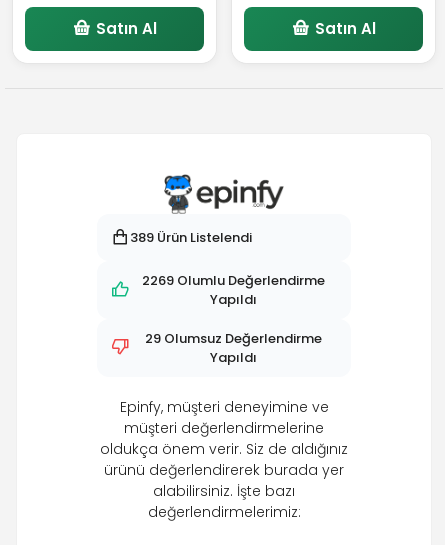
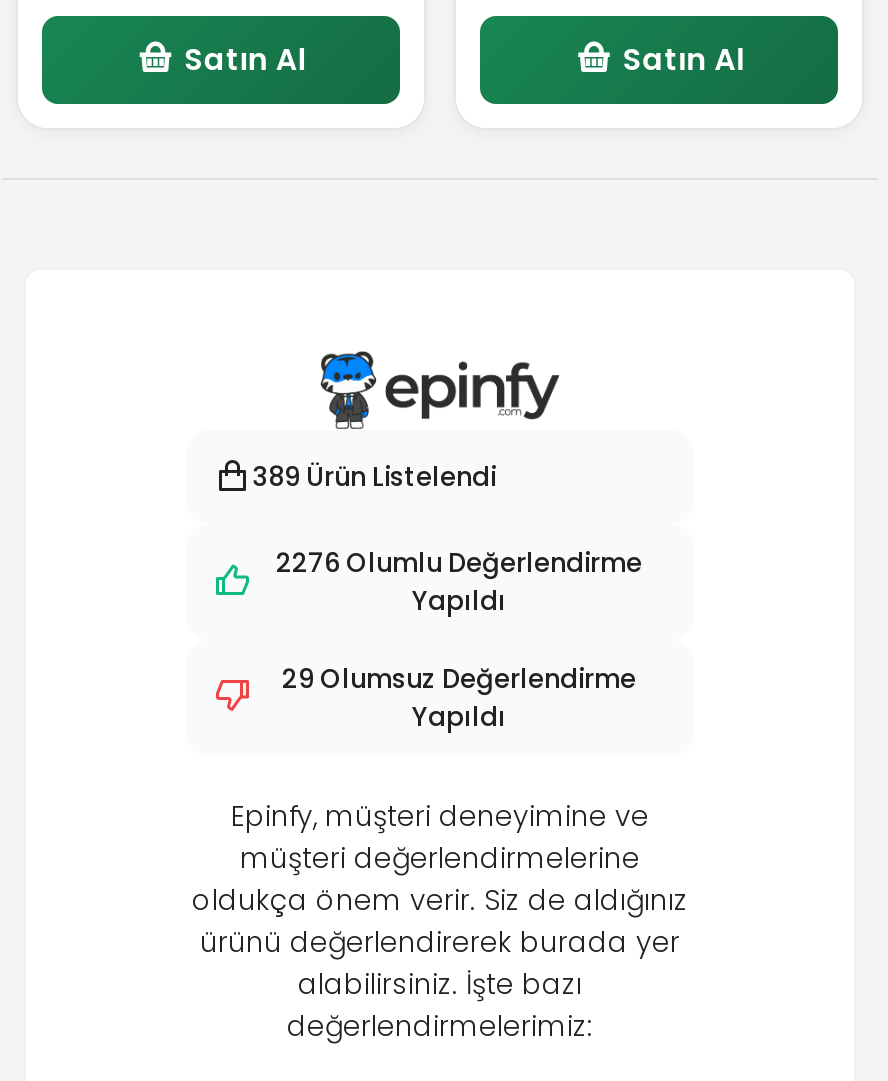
- 2269 Olumlu Değerlendirme
+ 2276 Olumlu Değerlendirme
